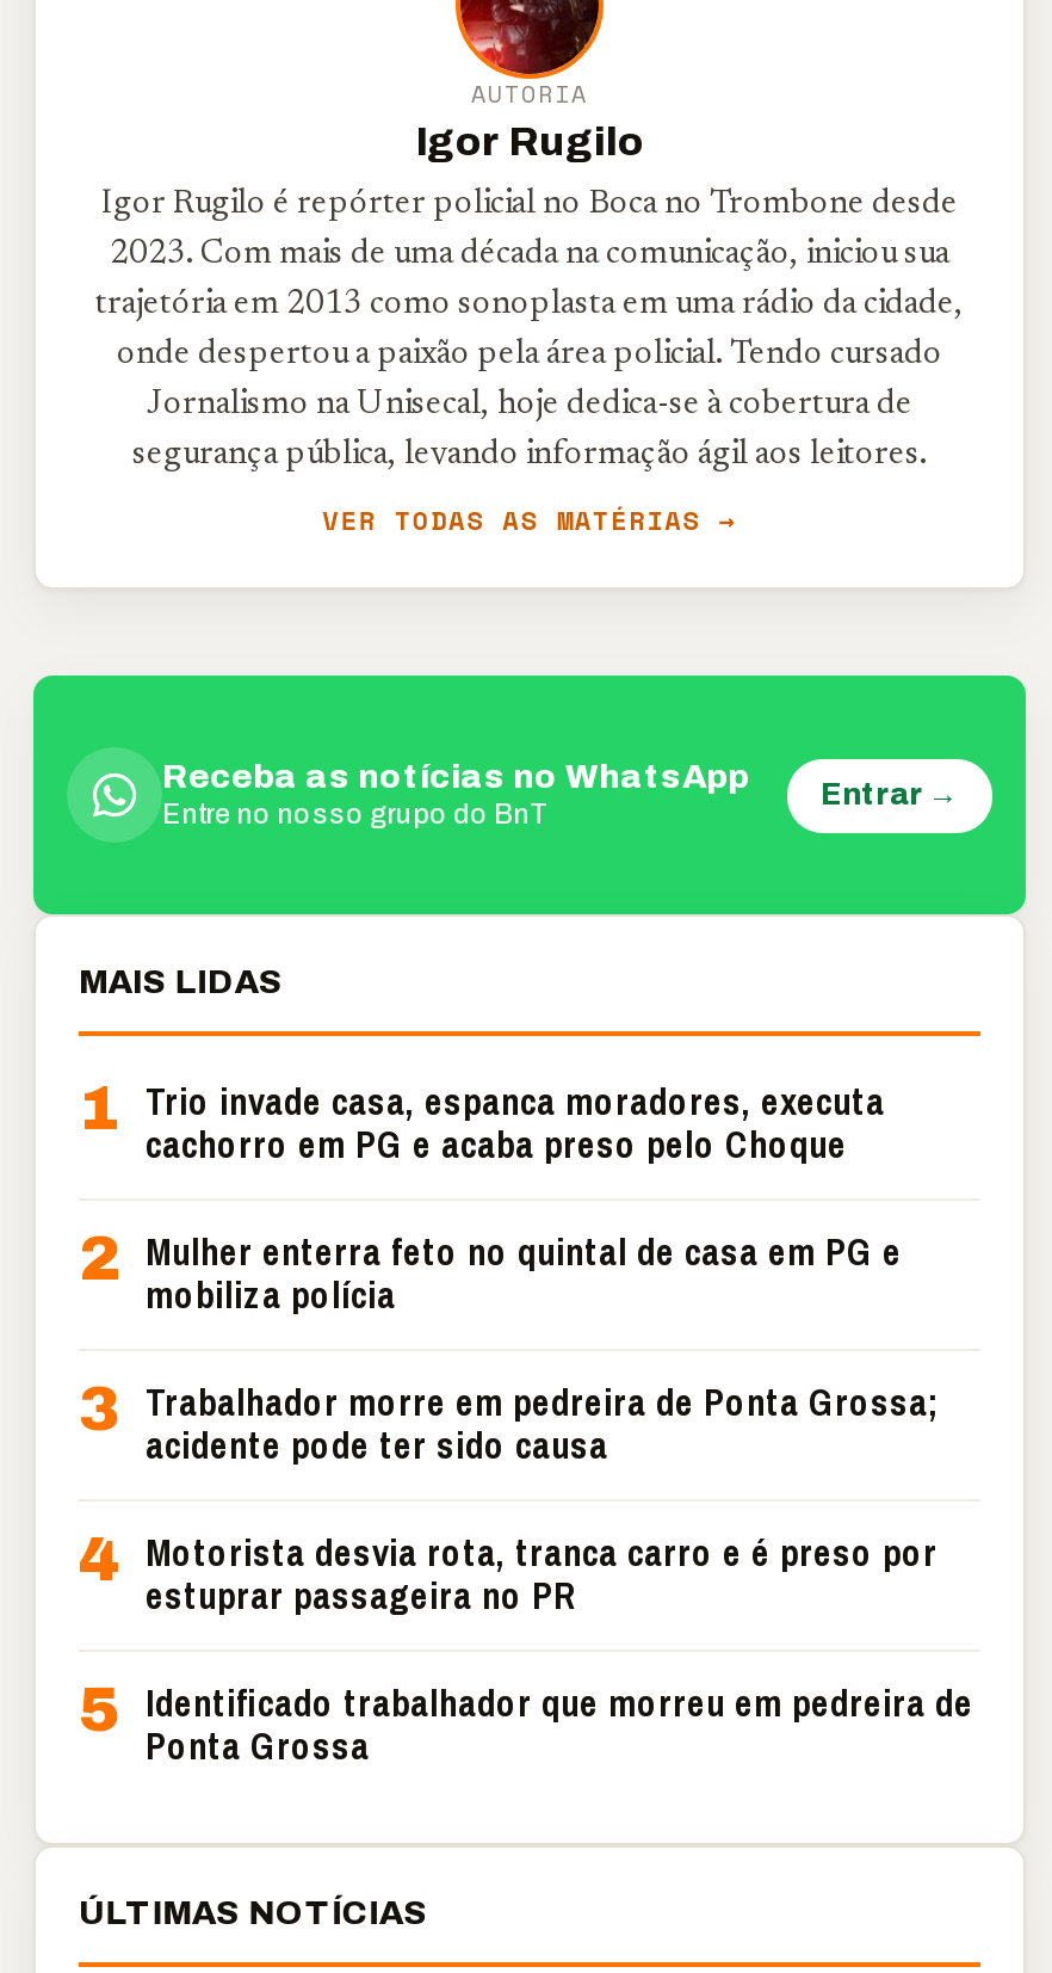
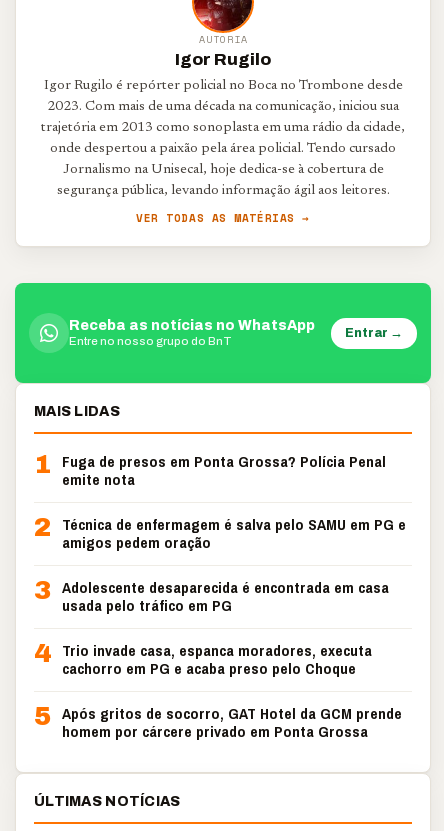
- 1 Trio invade casa, espanca moradores, executa
+ 1 Fuga de presos em Ponta Grossa? Polícia Penal
+ emite nota
+ 2 Técnica de enfermagem é salva pelo SAMU em PG e
+ amigos pedem oração
+ 3 Adolescente desaparecida é encontrada em casa
+ usada pelo tráfico em PG
+ 4 Trio invade casa, espanca moradores, executa

moved down: cachorro em PG e acaba preso pelo Choque

- 2 Mulher enterra feto no quintal de casa em PG e
- mobiliza polícia
- 3 Trabalhador morre em pedreira de Ponta Grossa;
- acidente pode ter sido causa
- 4 Motorista desvia rota, tranca carro e é preso por
- estuprar passageira no PR
- 5 Identificado trabalhador que morreu em pedreira de
- Ponta Grossa
+ 5 Após gritos de socorro, GAT Hotel da GCM prende
+ homem por cárcere privado em Ponta Grossa
